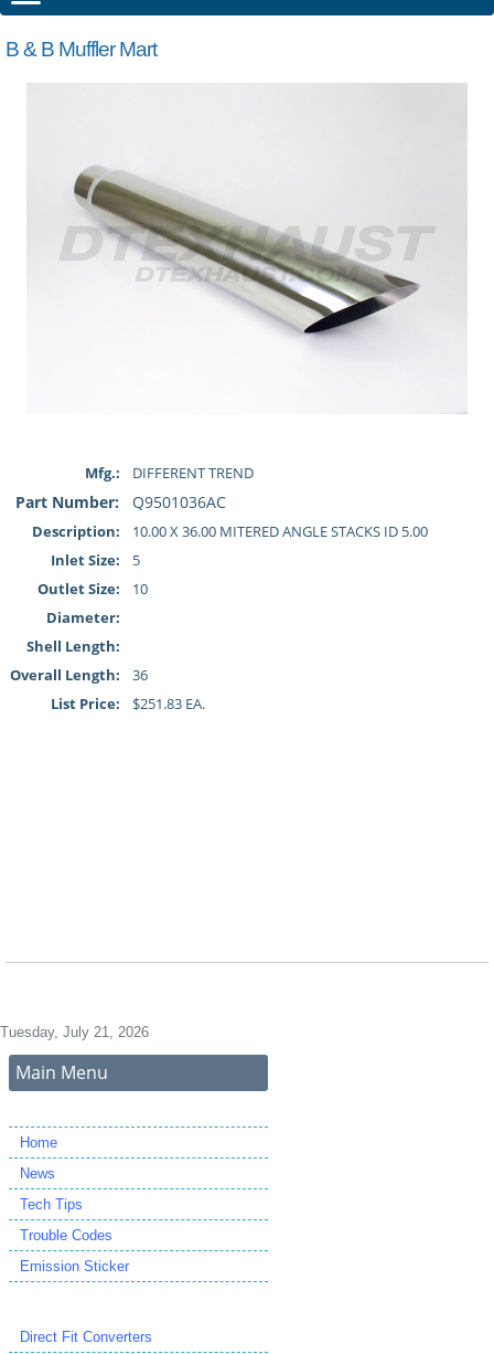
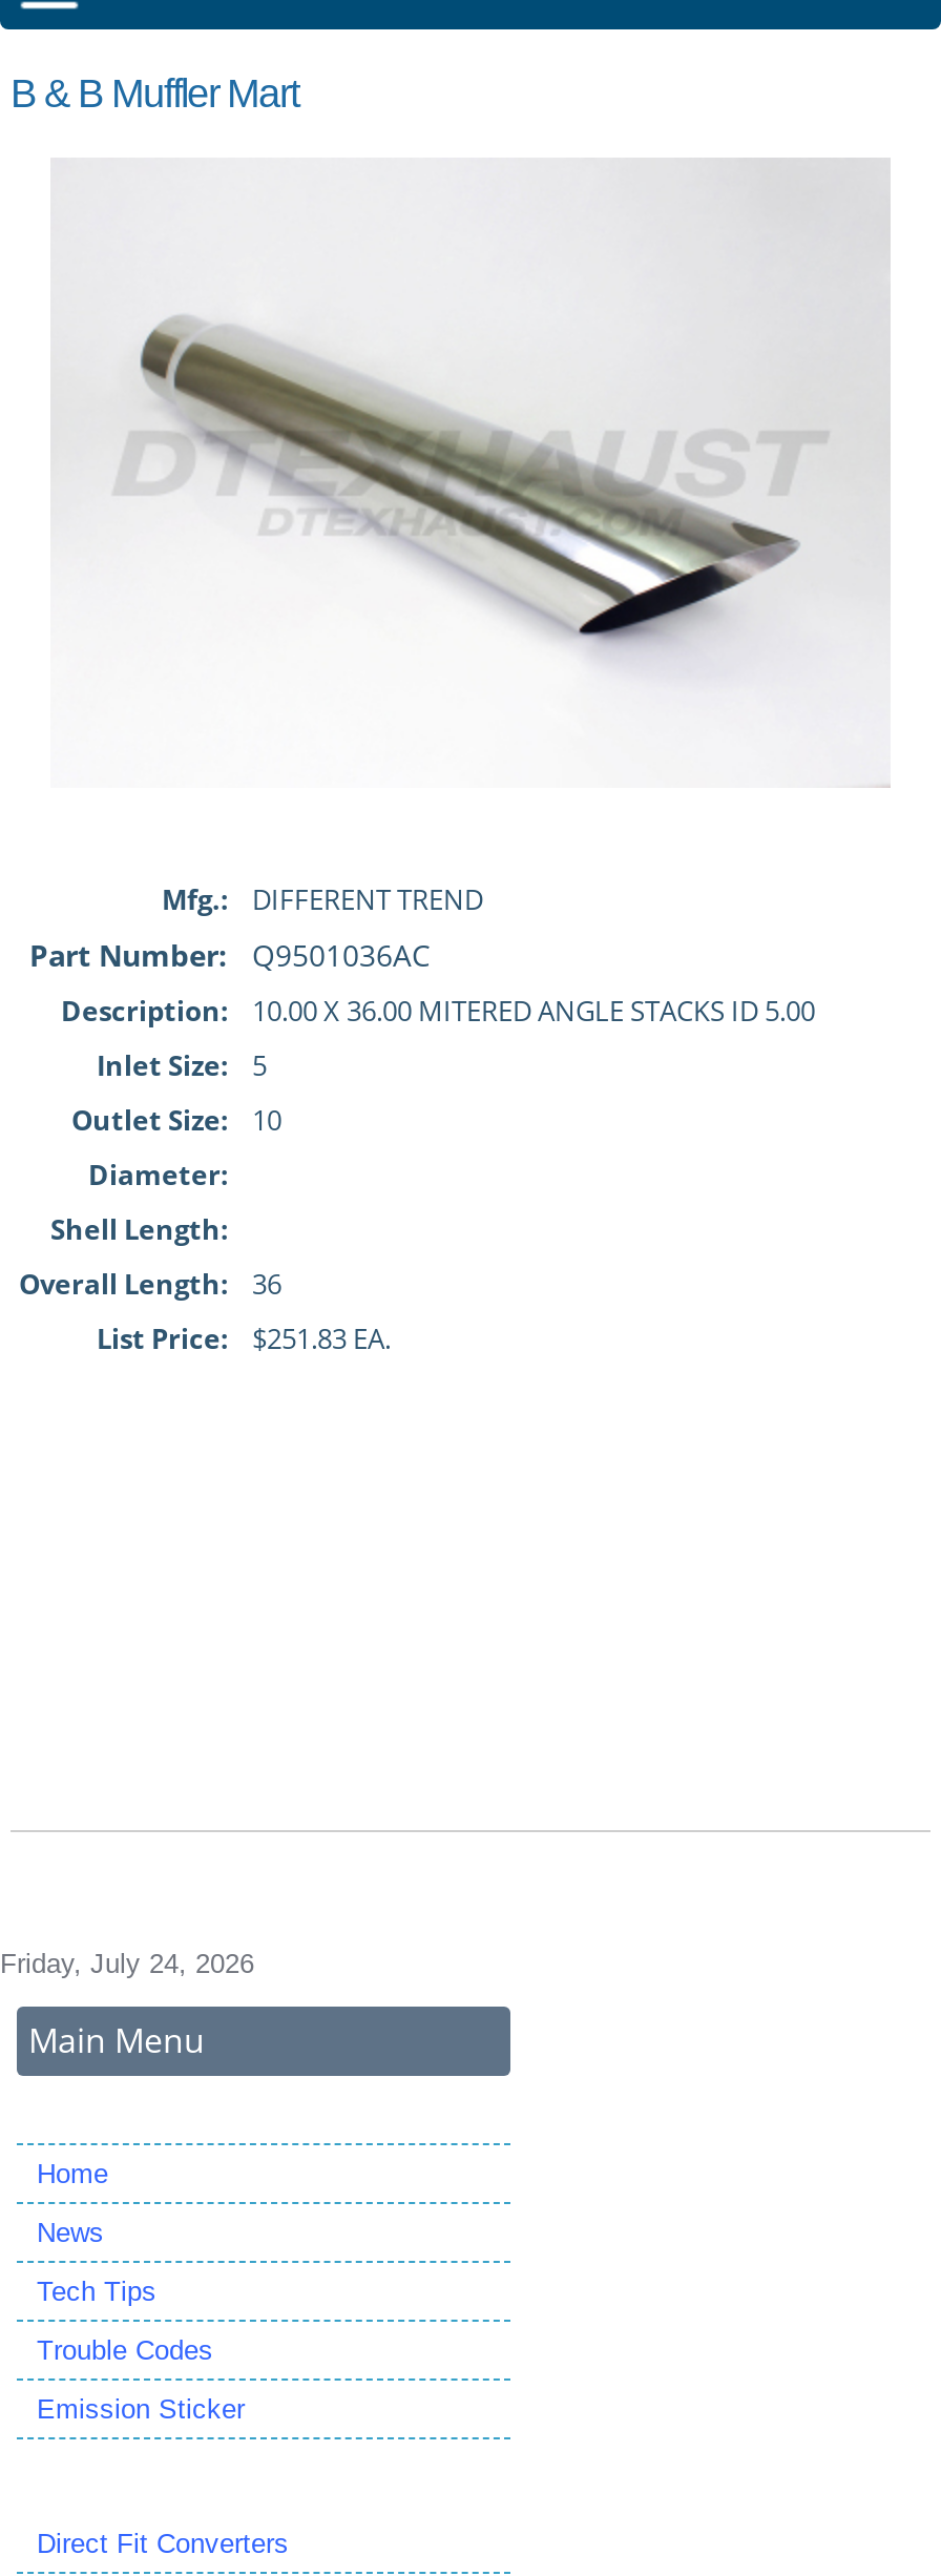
- Tuesday, July 21, 2026
+ Friday, July 24, 2026
